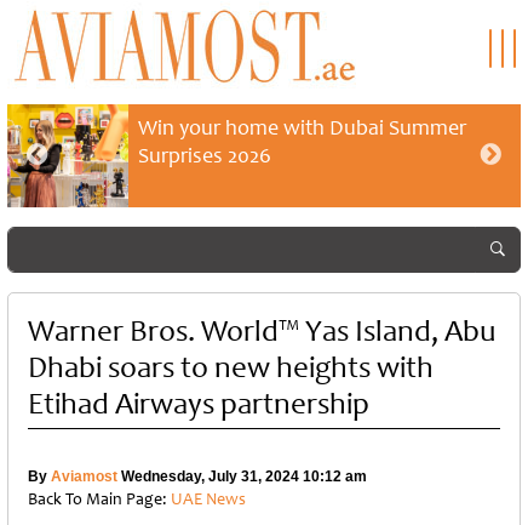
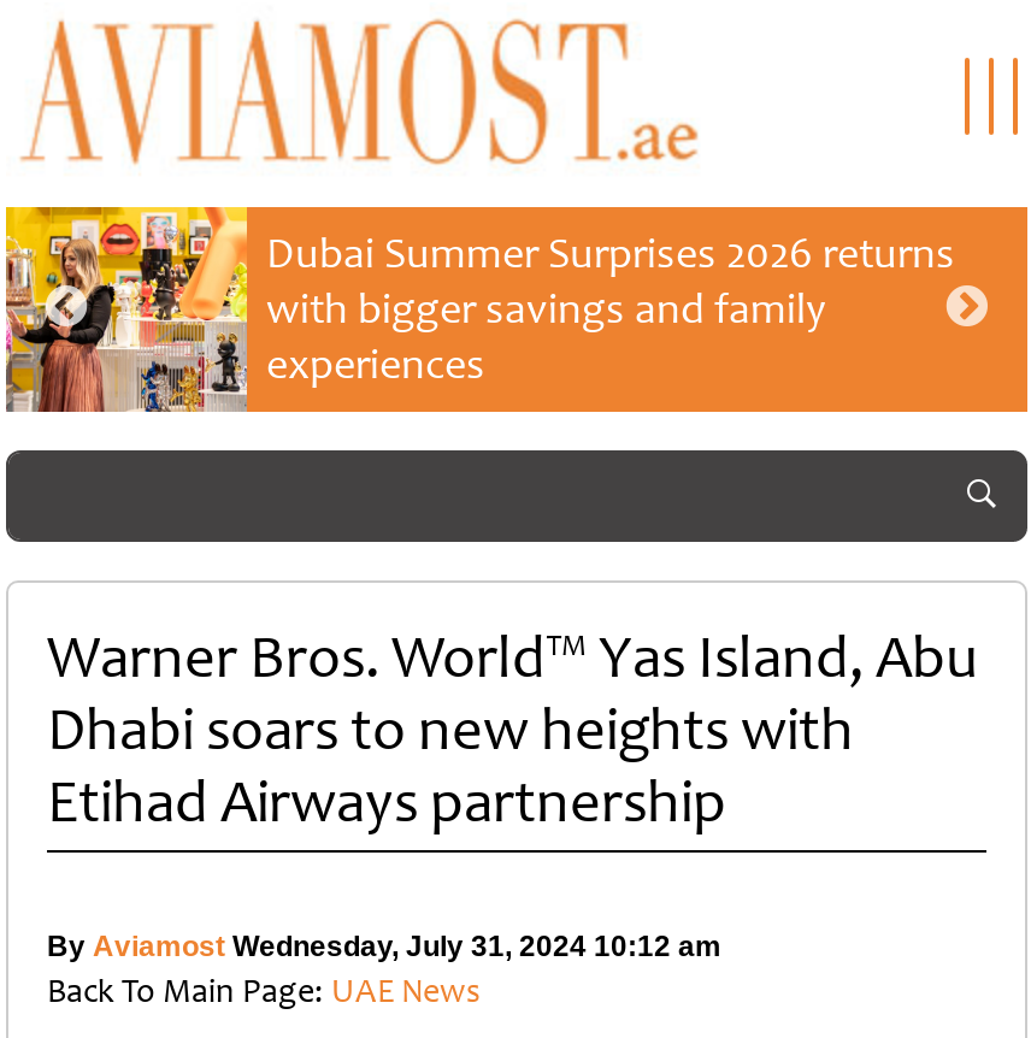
- Win your home with Dubai Summer
- Surprises 2026
+ Dubai Summer Surprises 2026 returns
+ with bigger savings and family
+ experiences
